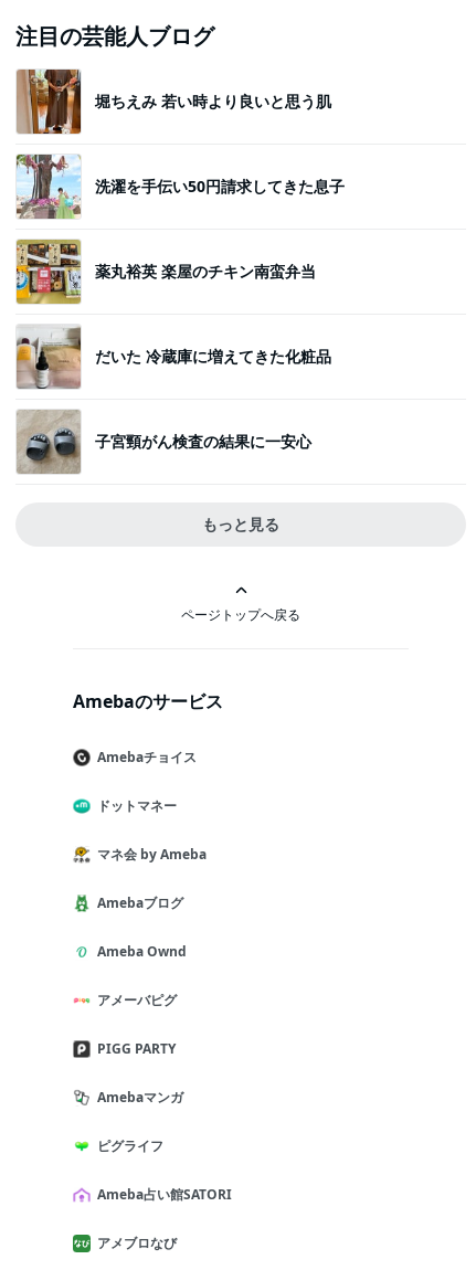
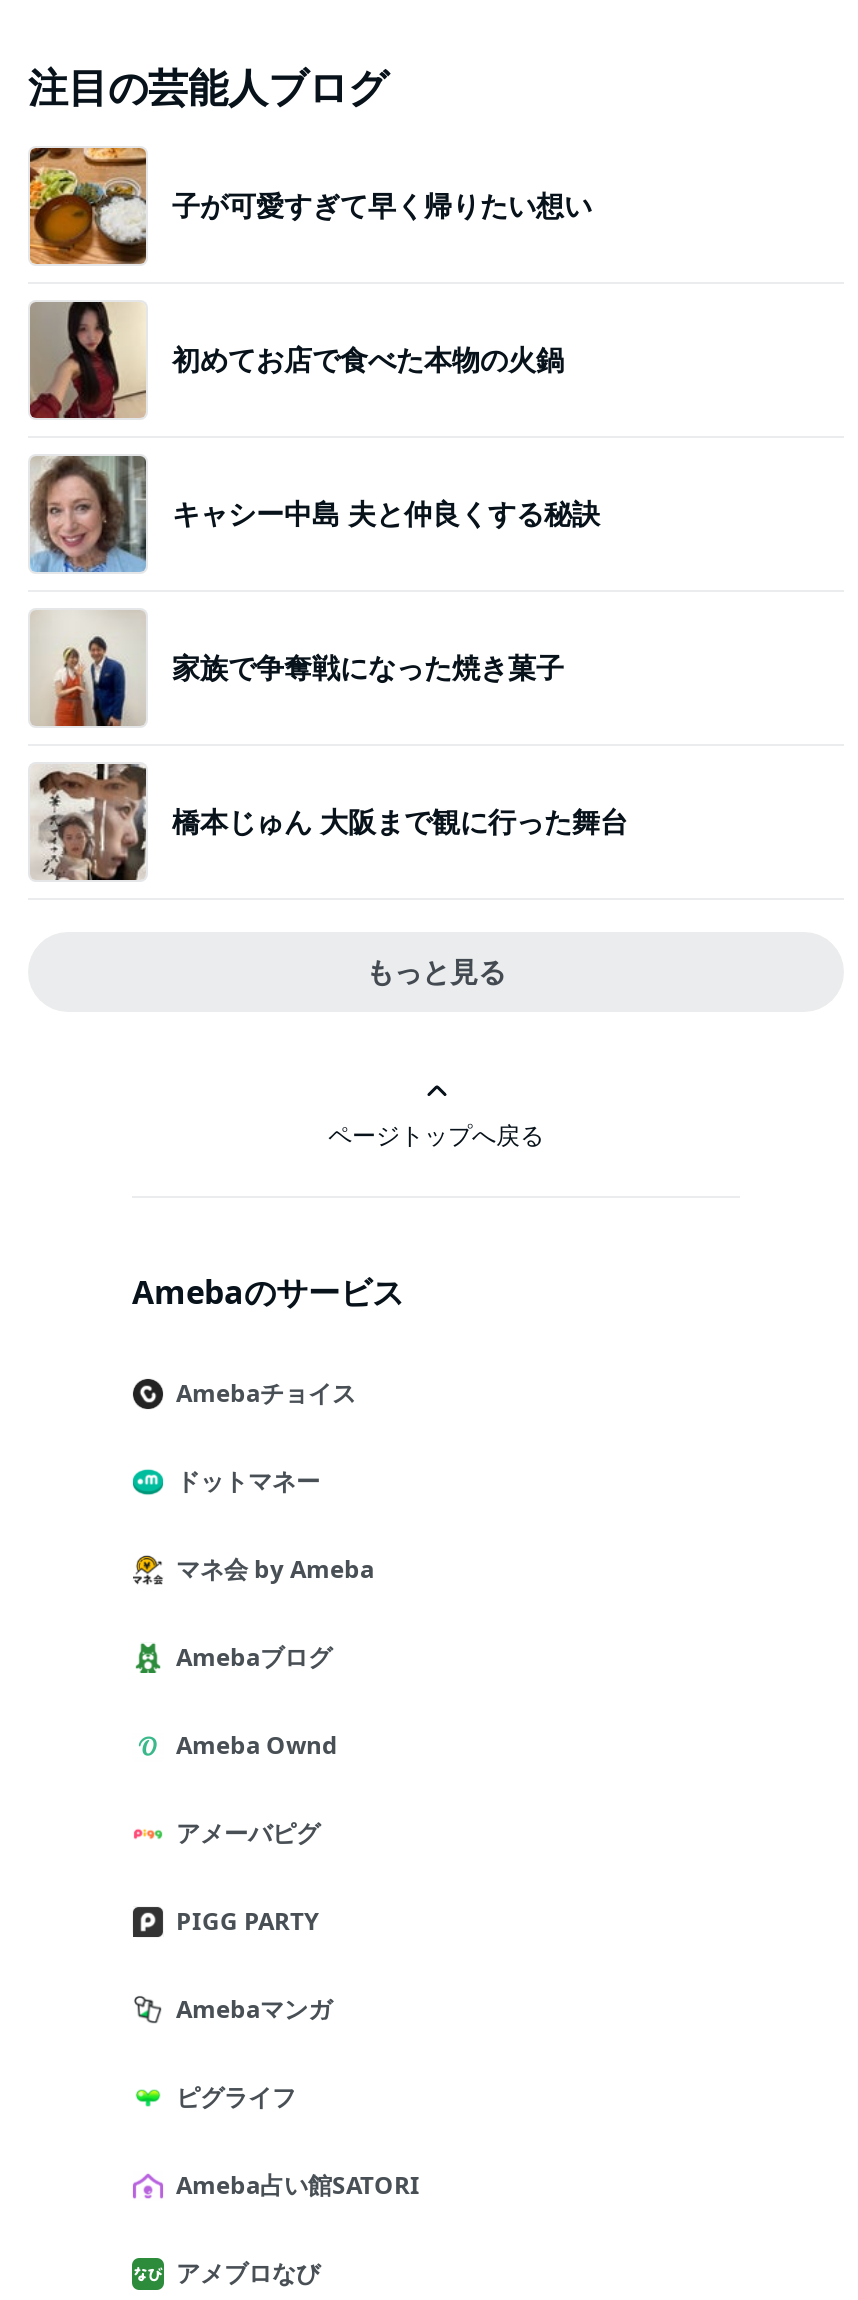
- [image]
- 堀ちえみ 若い時より良いと思う肌
+ [image]
+ 子が可愛すぎて早く帰りたい想い

- [image]
- 洗濯を手伝い50円請求してきた息子
+ [image]
+ 初めてお店で食べた本物の火鍋

- [image]
- 薬丸裕英 楽屋のチキン南蛮弁当
+ [image]
+ キャシー中島 夫と仲良くする秘訣

- [image]
- だいた 冷蔵庫に増えてきた化粧品
+ [image]
+ 家族で争奪戦になった焼き菓子

- [image]
- 子宮頸がん検査の結果に一安心
+ [image]
+ 橋本じゅん 大阪まで観に行った舞台
